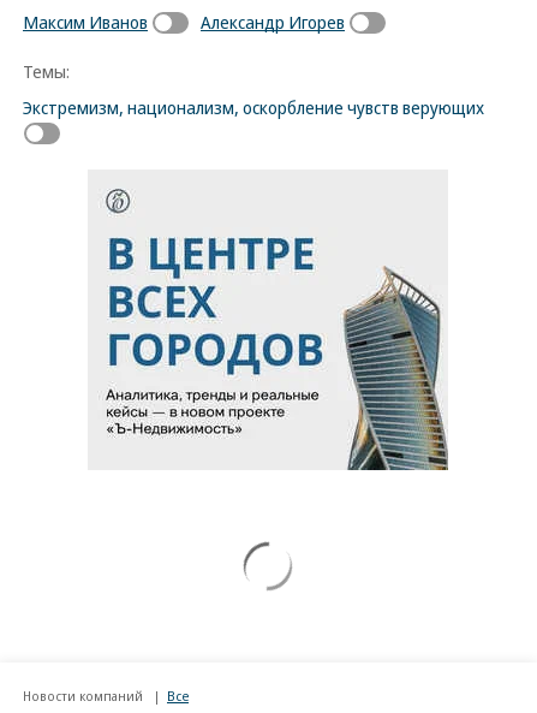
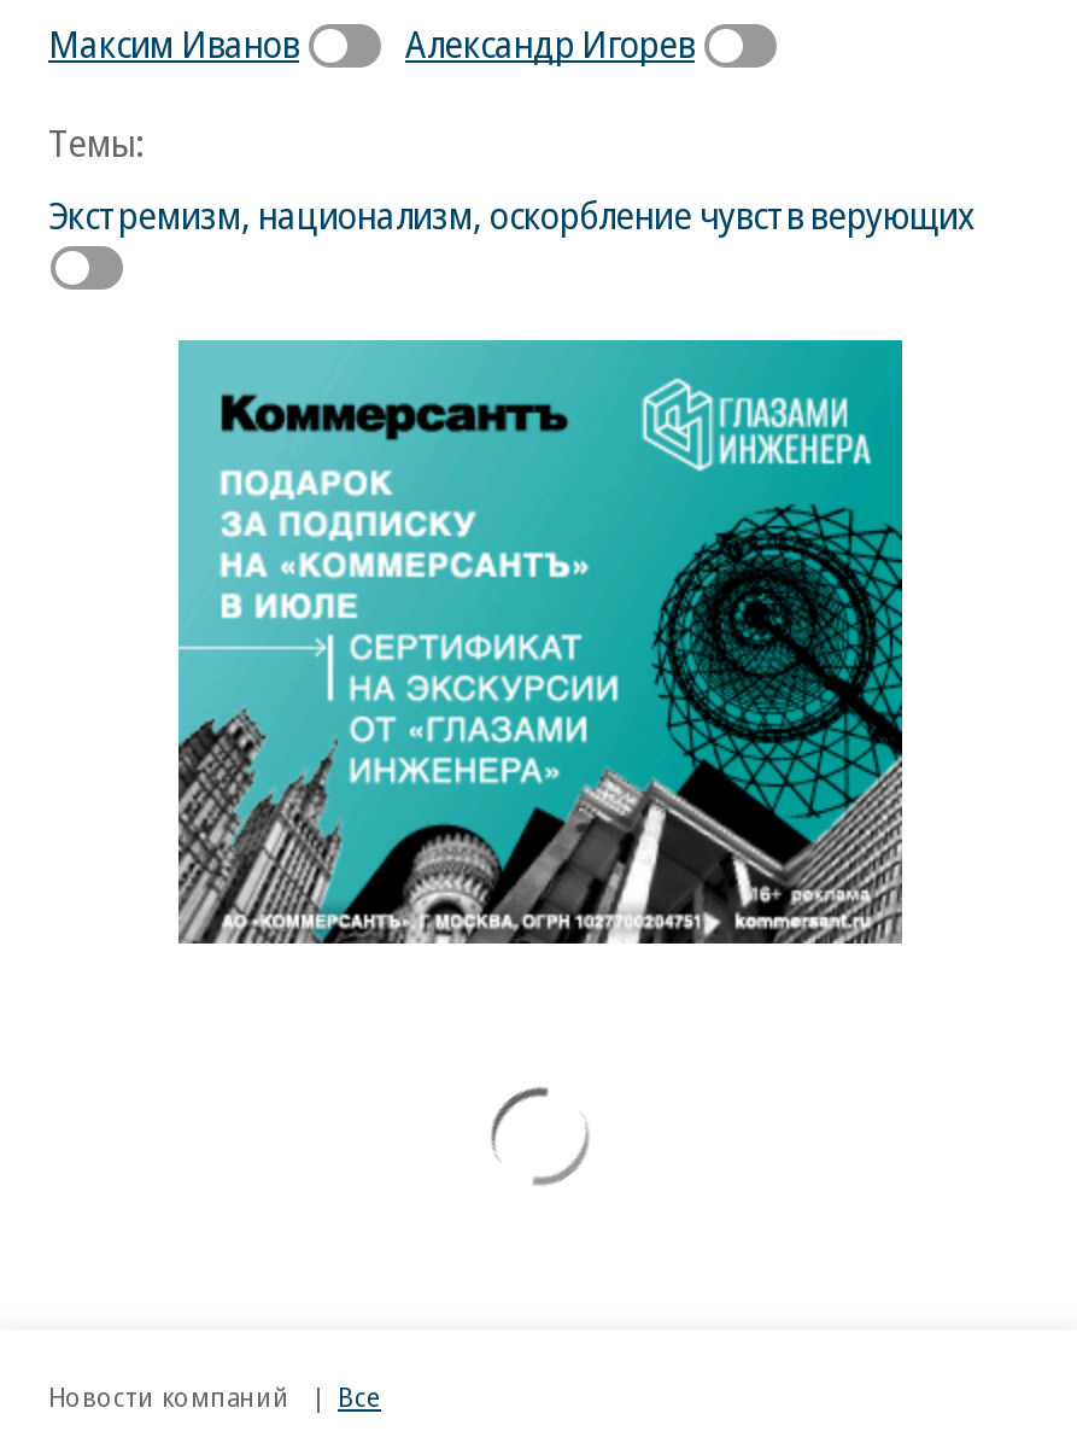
- [image]
+ [image]
